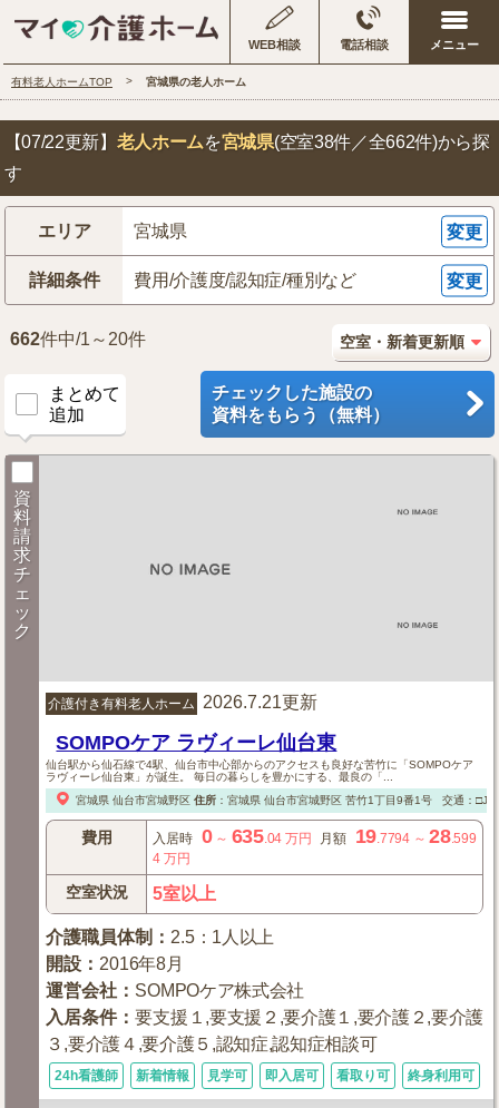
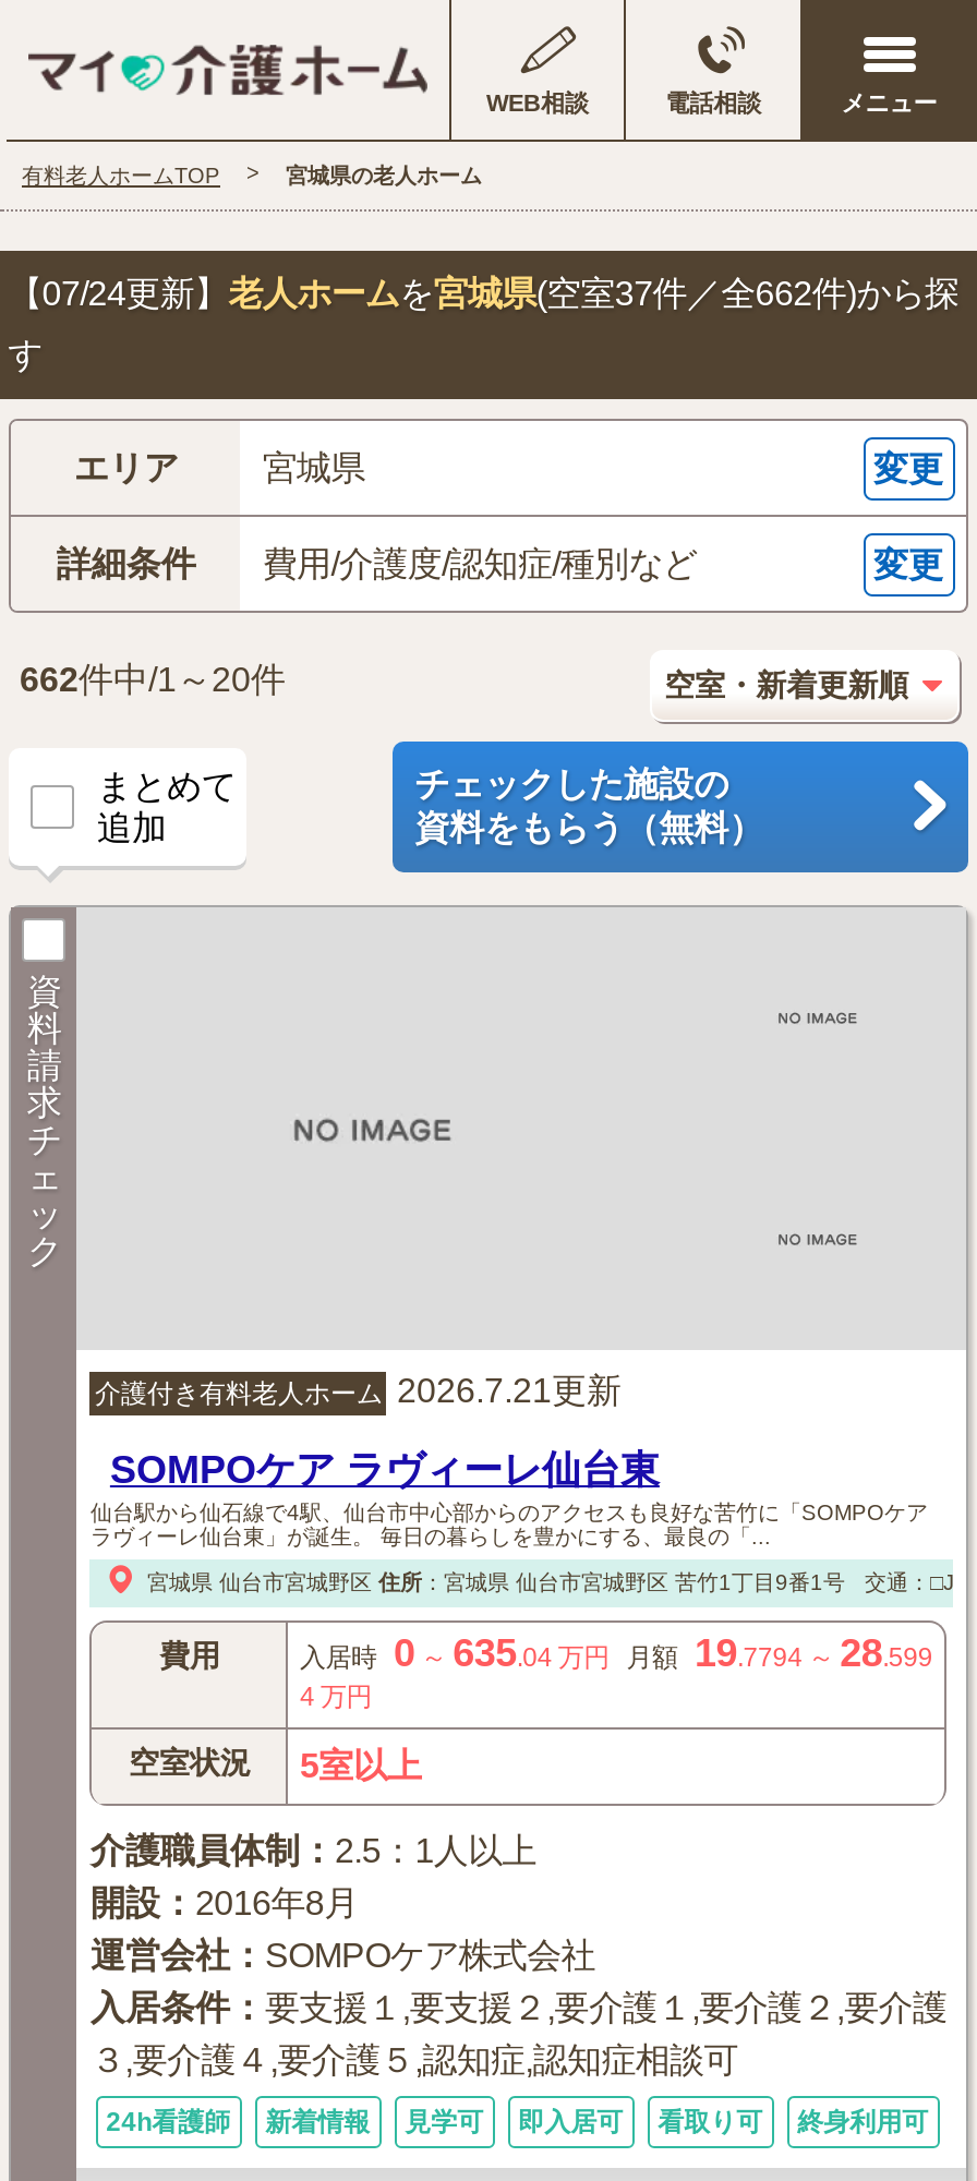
- 【07/22更新】老人ホームを宮城県(空室38件／全662件)から探
+ 【07/24更新】老人ホームを宮城県(空室37件／全662件)から探
